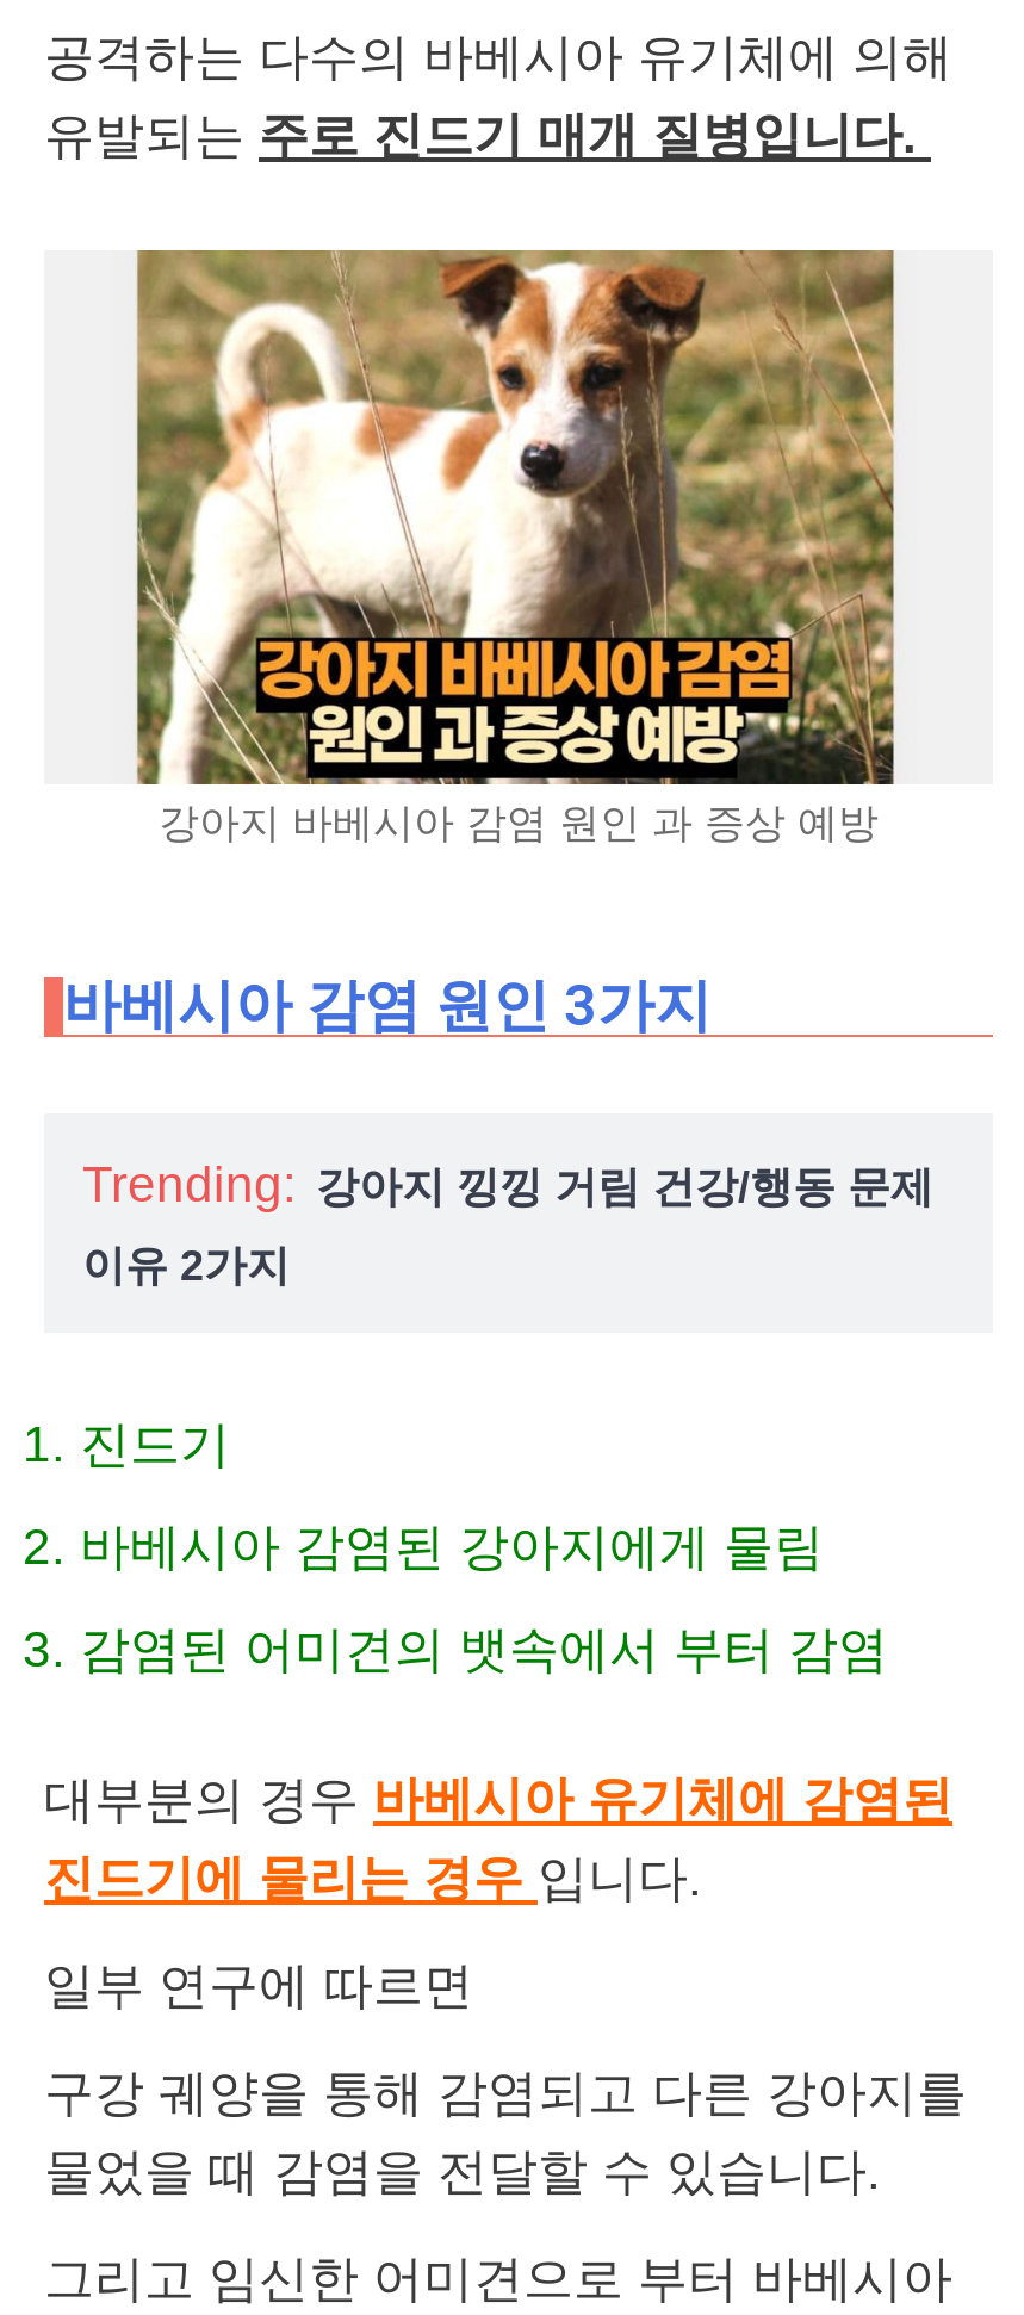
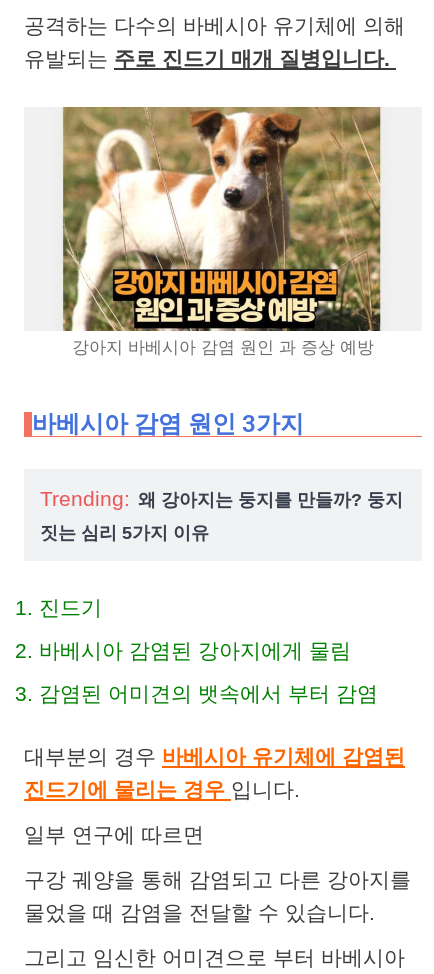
- Trending: 강아지 낑낑 거림 건강/행동 문제
+ Trending: 왜 강아지는 둥지를 만들까? 둥지

- 이유 2가지
+ 짓는 심리 5가지 이유
